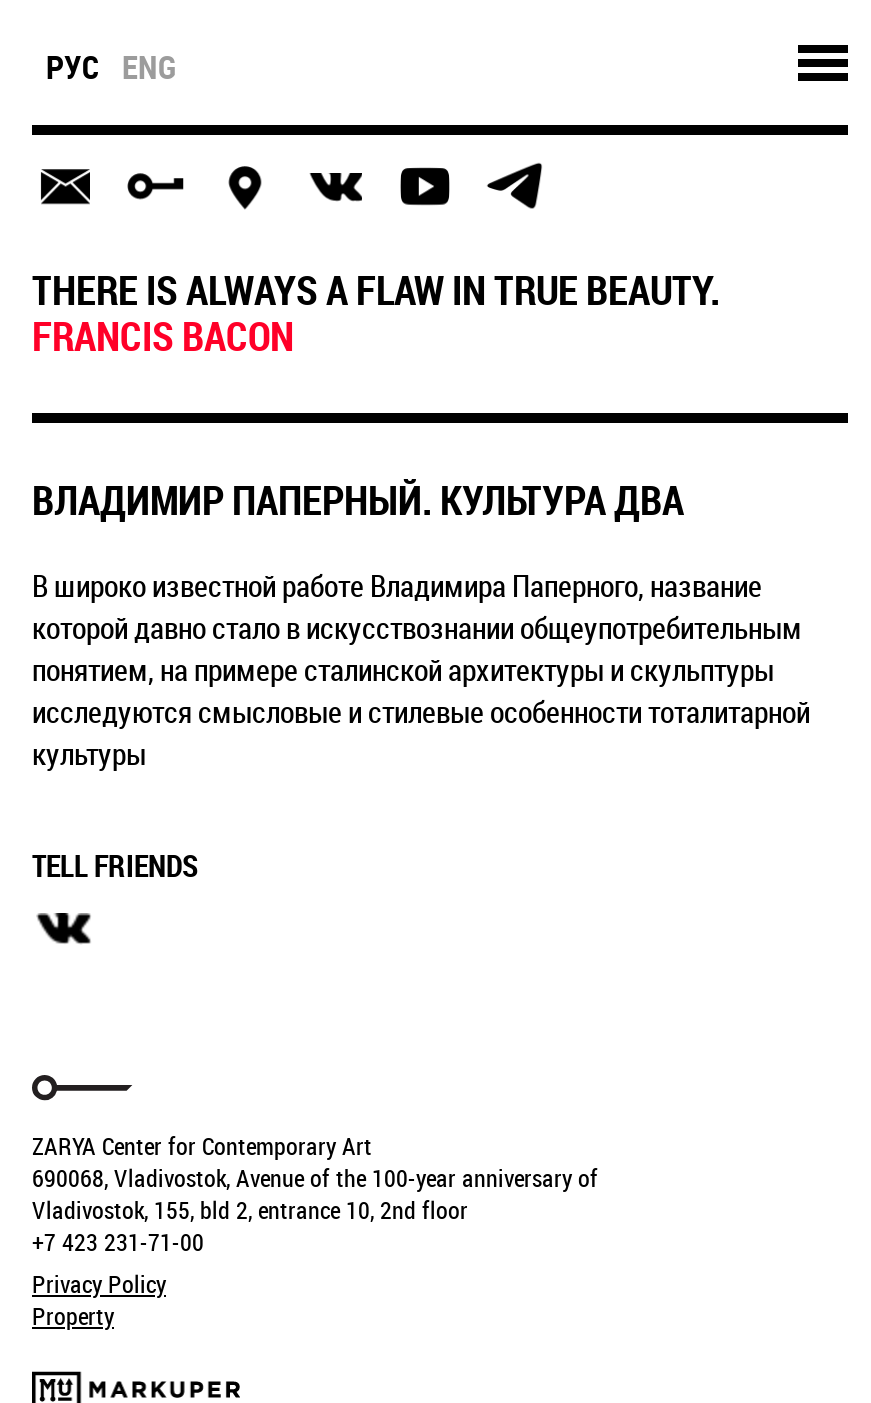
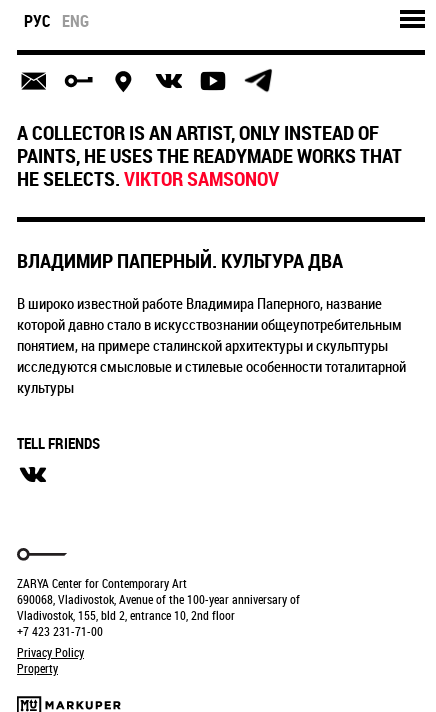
- THERE IS ALWAYS A FLAW IN TRUE BEAUTY.
- FRANCIS BACON
+ A COLLECTOR IS AN ARTIST, ONLY INSTEAD OF
+ PAINTS, HE USES THE READYMADE WORKS THAT
+ HE SELECTS. VIKTOR SAMSONOV
